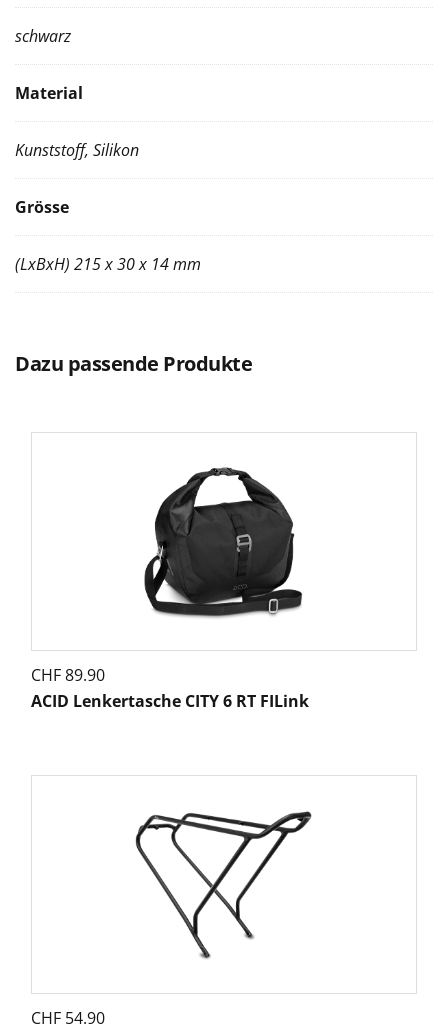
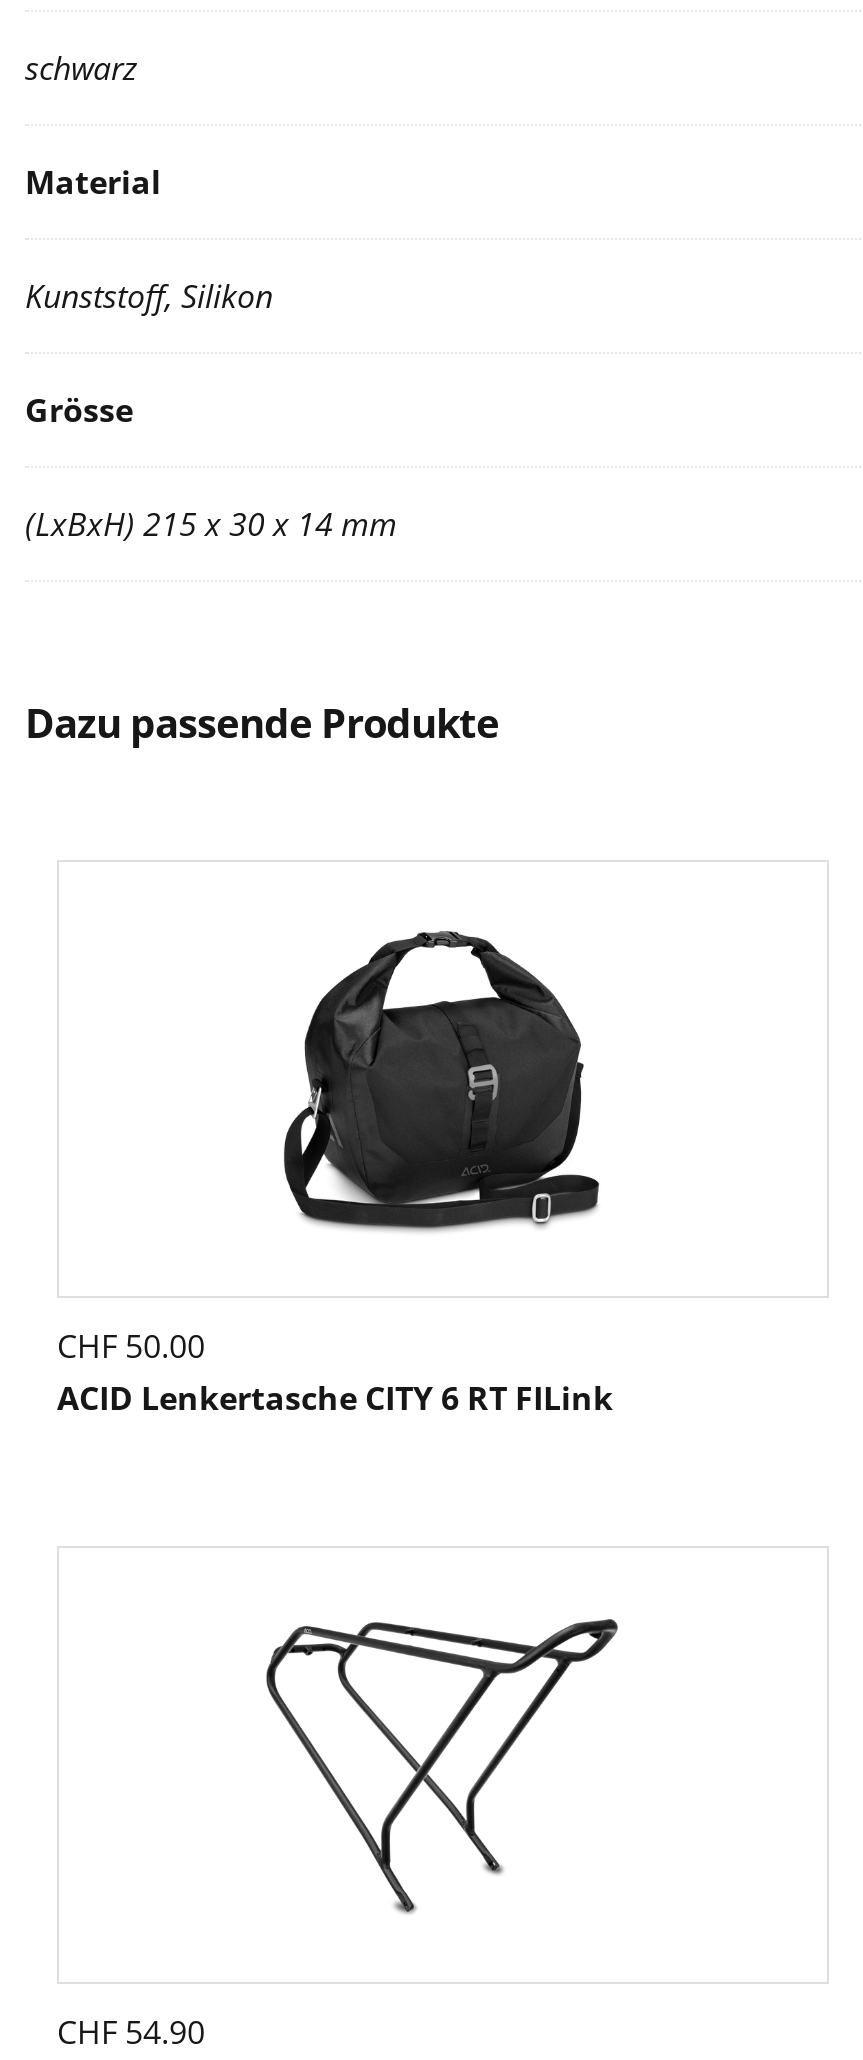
- CHF 89.90
+ CHF 50.00
